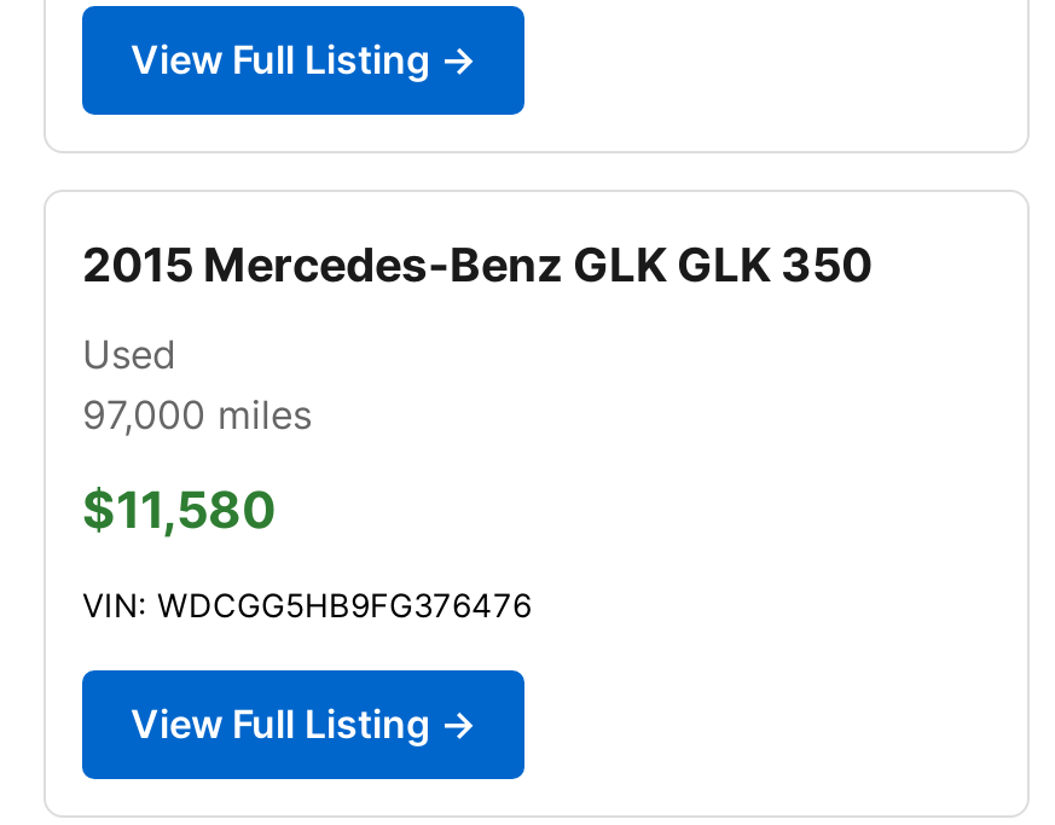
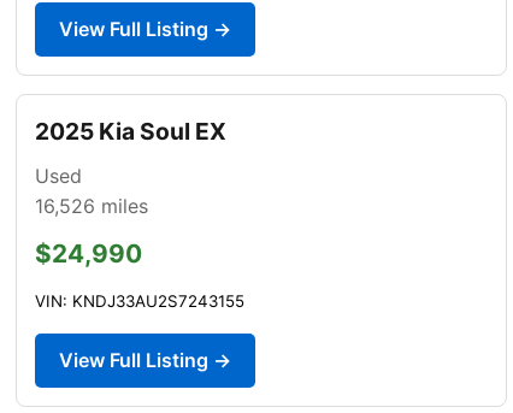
- 2015 Mercedes-Benz GLK GLK 350
+ 2025 Kia Soul EX

- 97,000 miles
+ 16,526 miles

- $11,580
+ $24,990

- VIN: WDCGG5HB9FG376476
+ VIN: KNDJ33AU2S7243155
